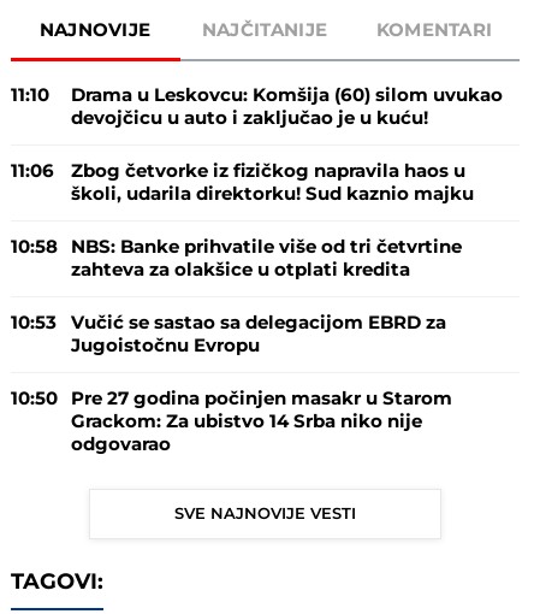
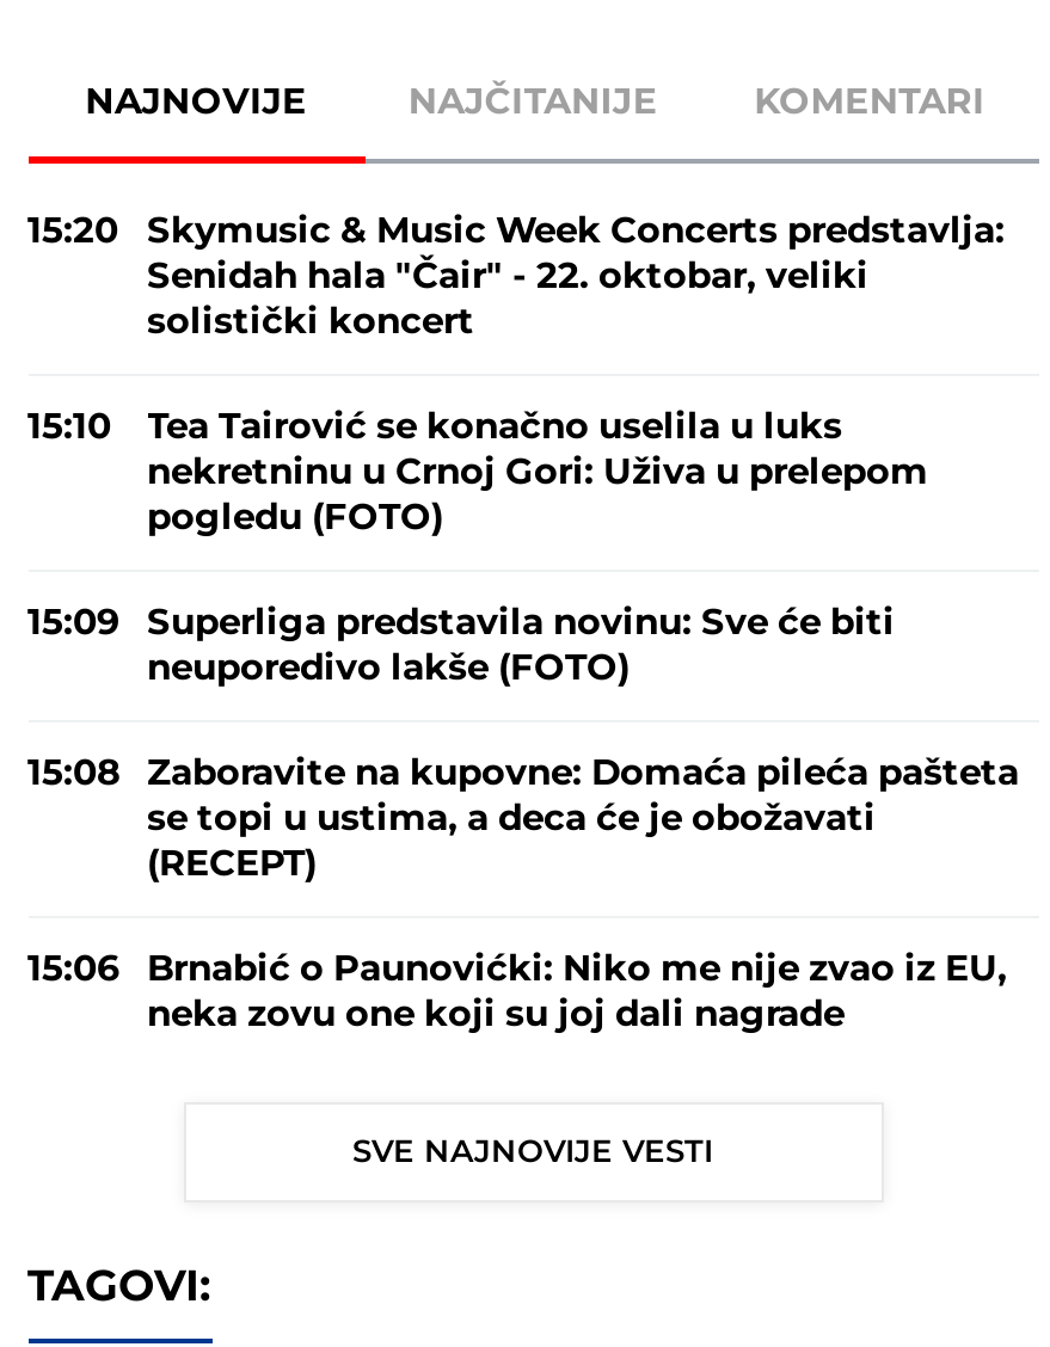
- 11:10
+ 15:20

- Drama u Leskovcu: Komšija (60) silom uvukao
- devojčicu u auto i zaključao je u kuću!
+ Skymusic & Music Week Concerts predstavlja:
+ Senidah hala "Čair" - 22. oktobar, veliki
+ solistički koncert

- 11:06
+ 15:10

- Zbog četvorke iz fizičkog napravila haos u
- školi, udarila direktorku! Sud kaznio majku
+ Tea Tairović se konačno uselila u luks
+ nekretninu u Crnoj Gori: Uživa u prelepom
+ pogledu (FOTO)

- 10:58
+ 15:09

- NBS: Banke prihvatile više od tri četvrtine
- zahteva za olakšice u otplati kredita
+ Superliga predstavila novinu: Sve će biti
+ neuporedivo lakše (FOTO)

- 10:53
+ 15:08

- Vučić se sastao sa delegacijom EBRD za
- Jugoistočnu Evropu
+ Zaboravite na kupovne: Domaća pileća pašteta
+ se topi u ustima, a deca će je obožavati
+ (RECEPT)

- 10:50
+ 15:06

- Pre 27 godina počinjen masakr u Starom
- Grackom: Za ubistvo 14 Srba niko nije
- odgovarao
+ Brnabić o Paunovićki: Niko me nije zvao iz EU,
+ neka zovu one koji su joj dali nagrade
